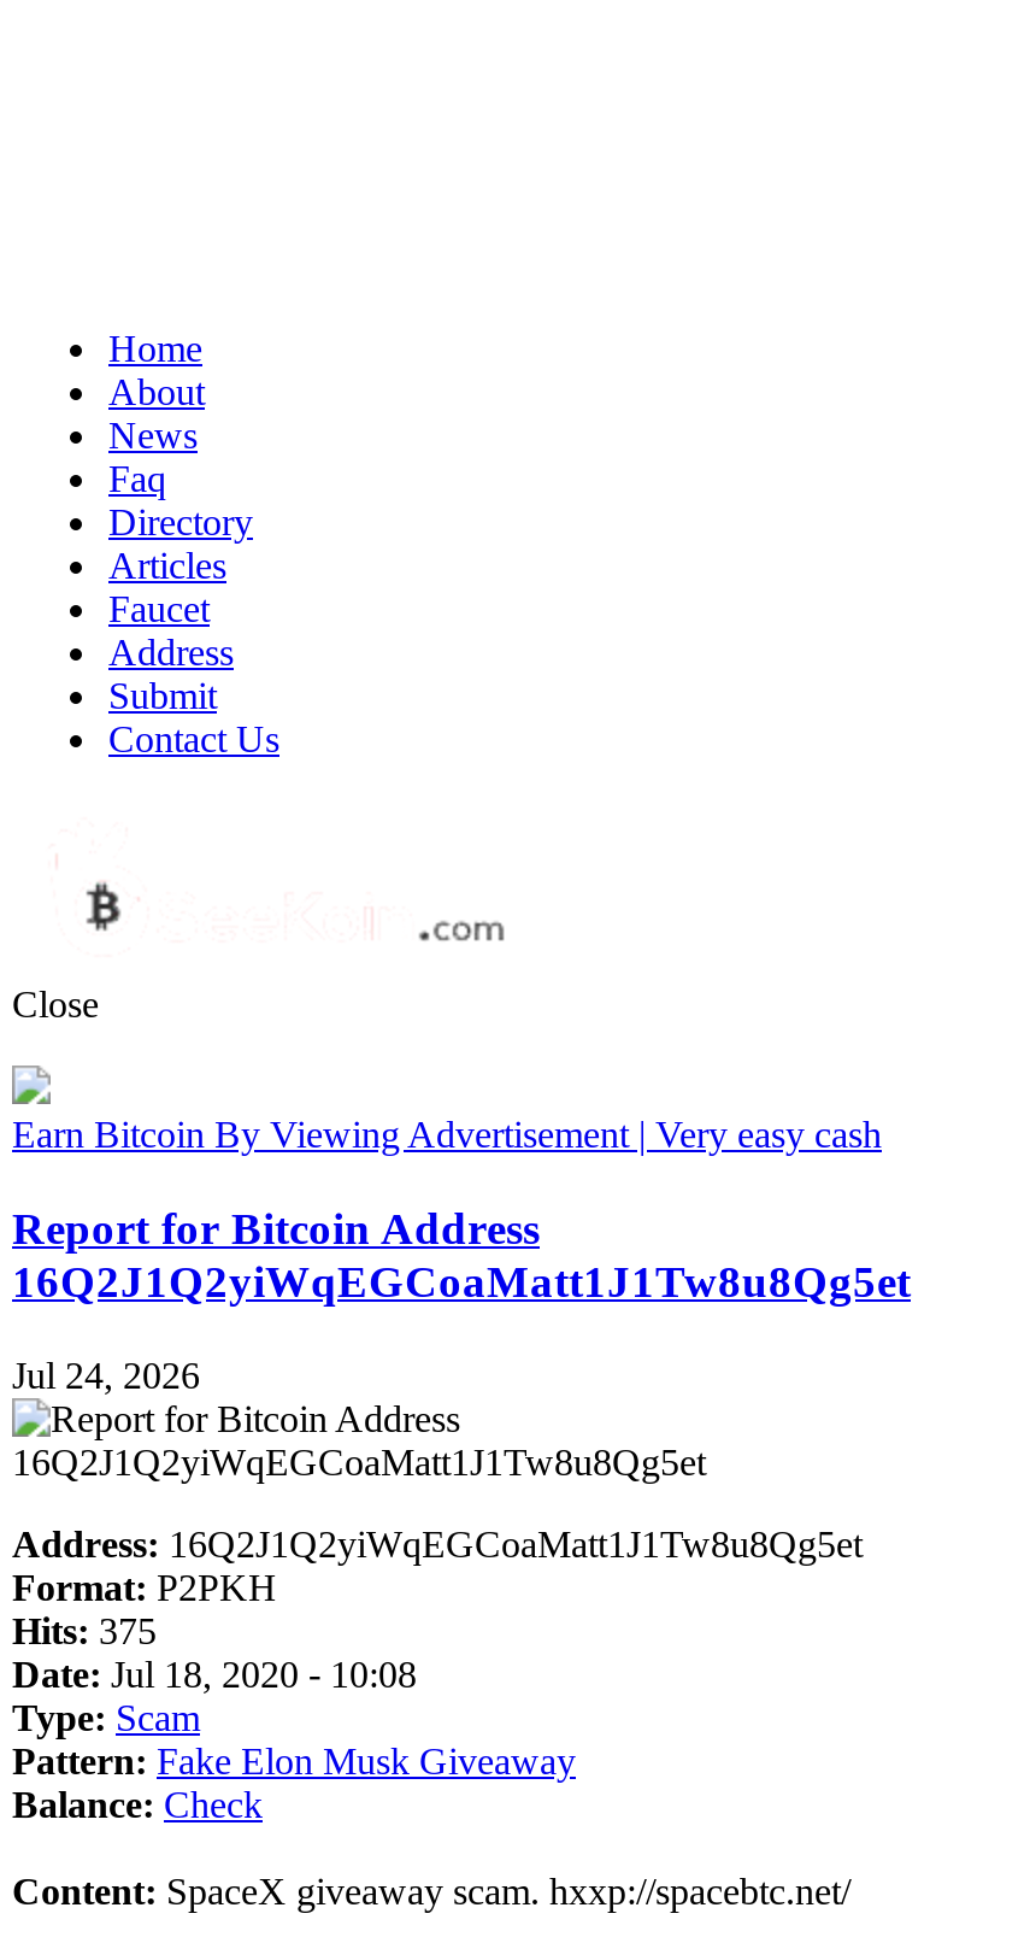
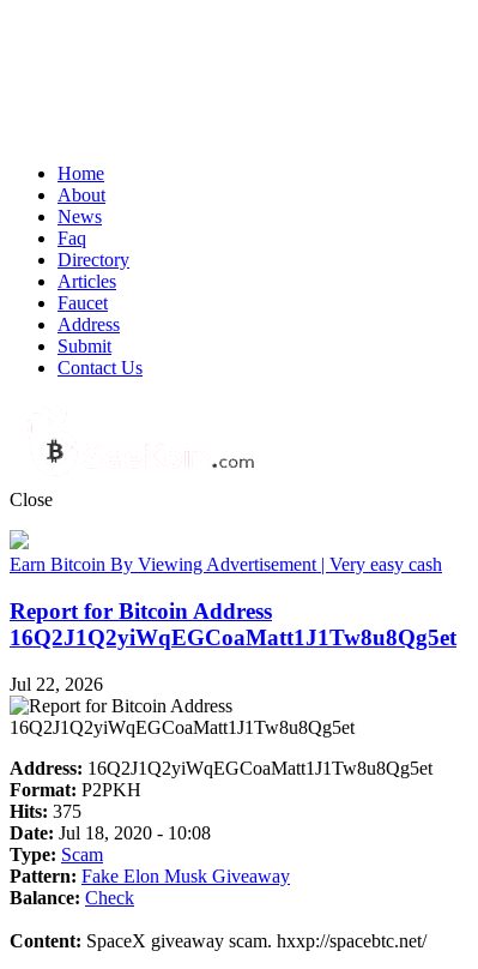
- Jul 24, 2026
+ Jul 22, 2026
